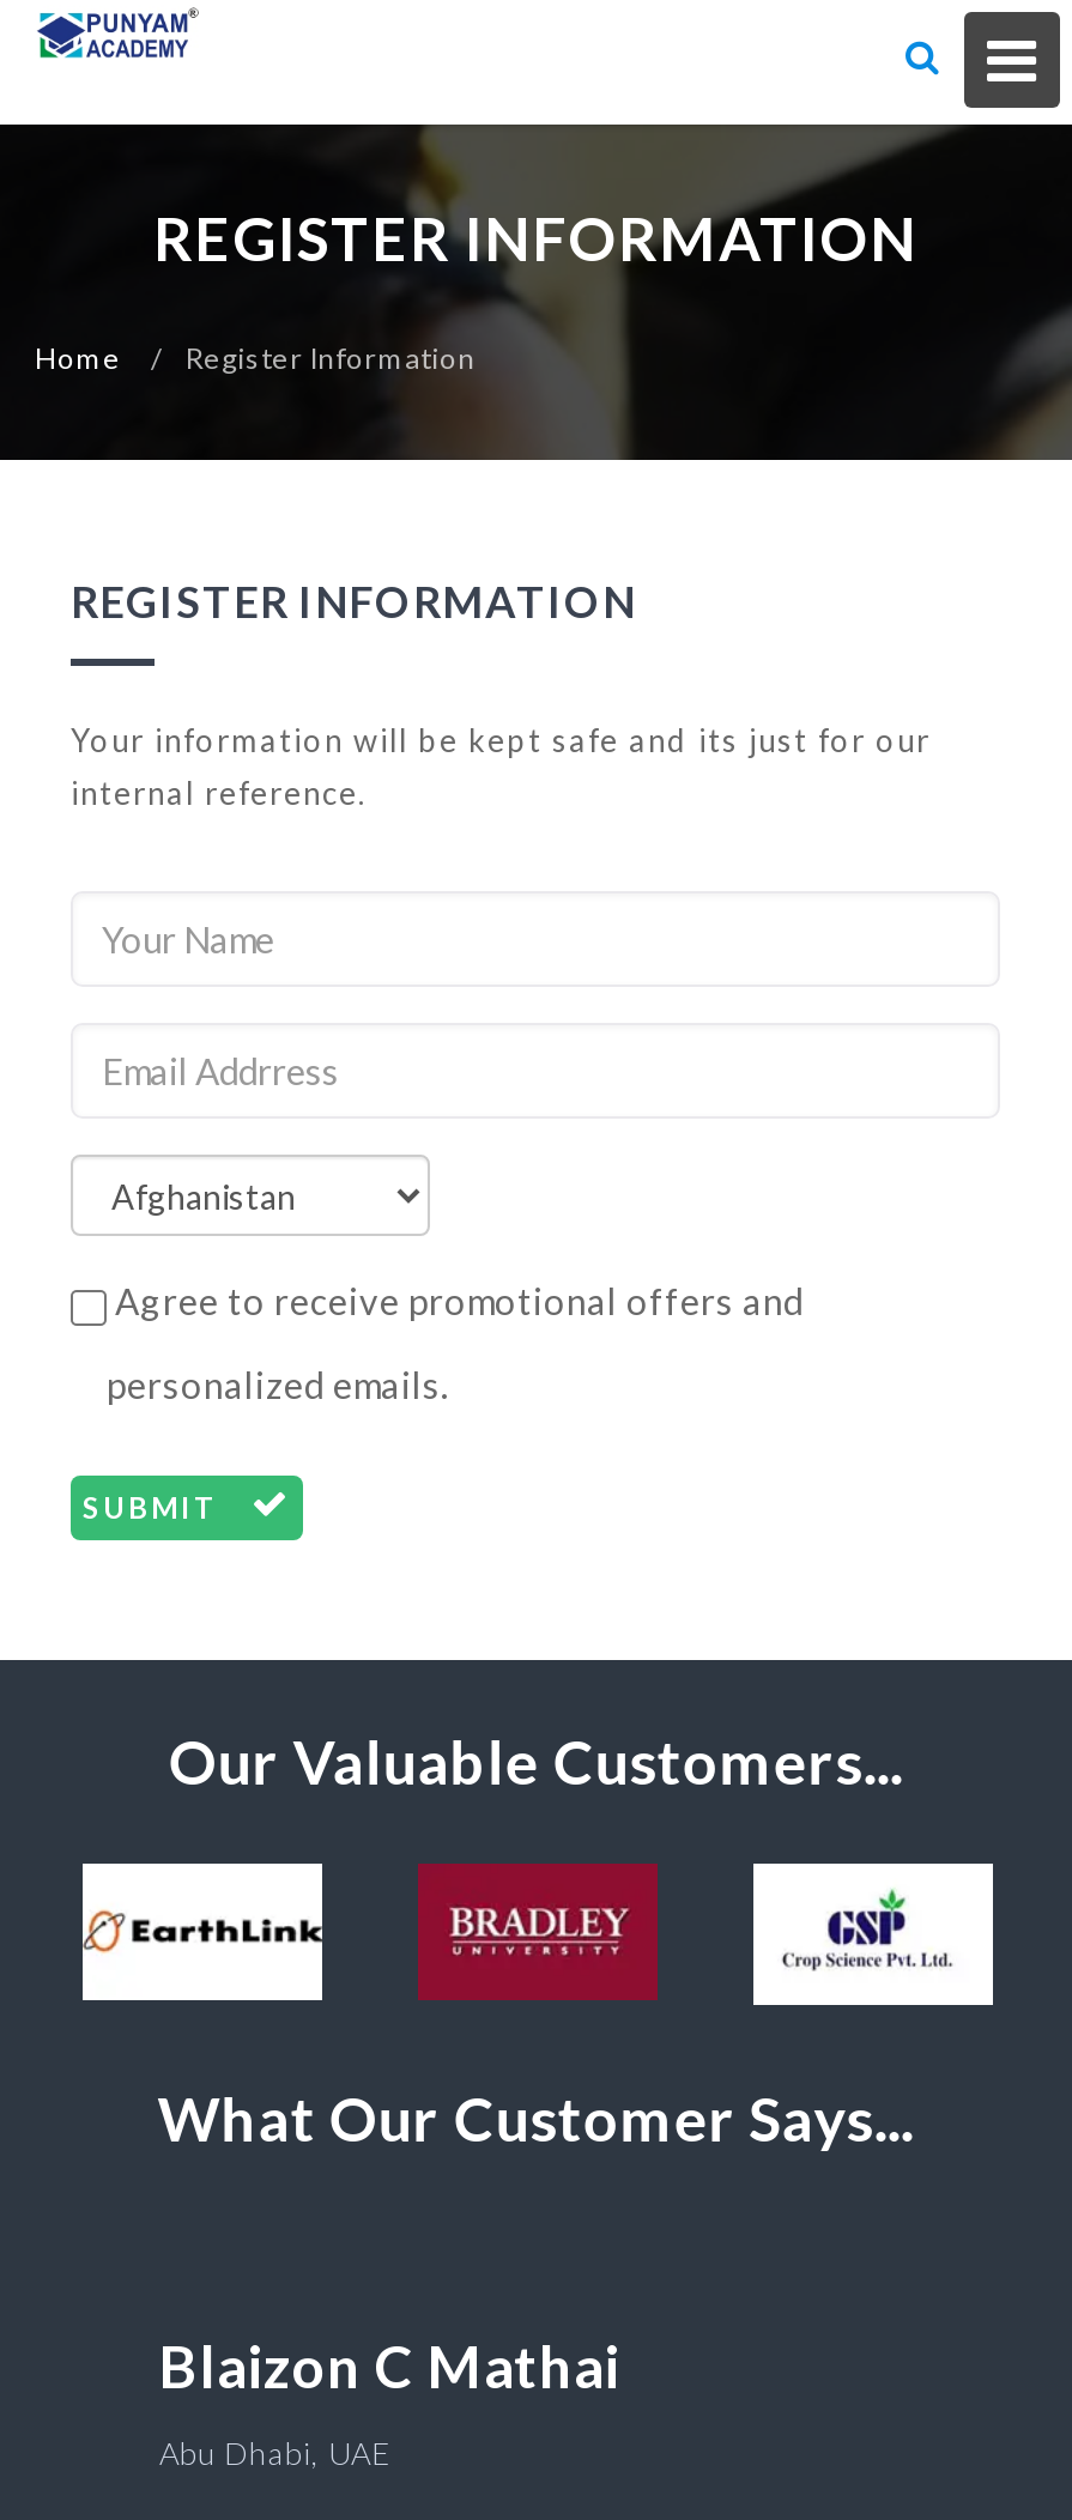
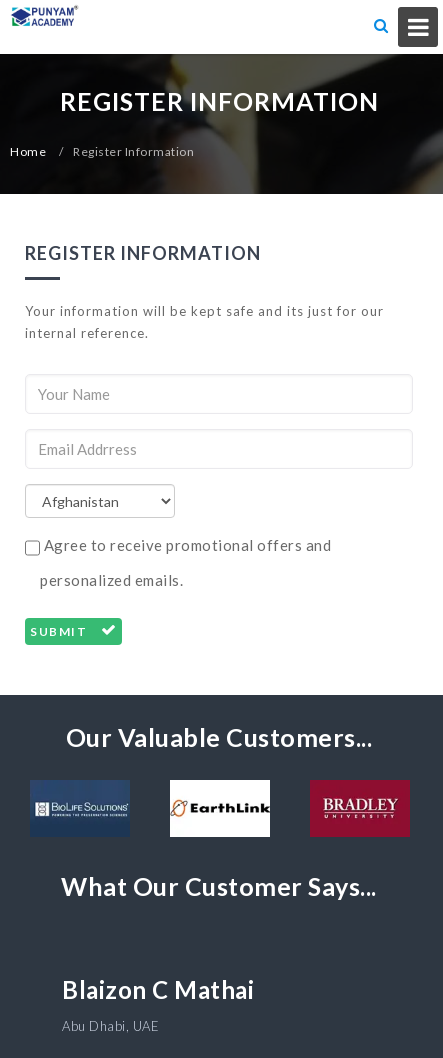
- [image]
+ [image]

- [image]
+ [image]

- [image]
+ [image]
